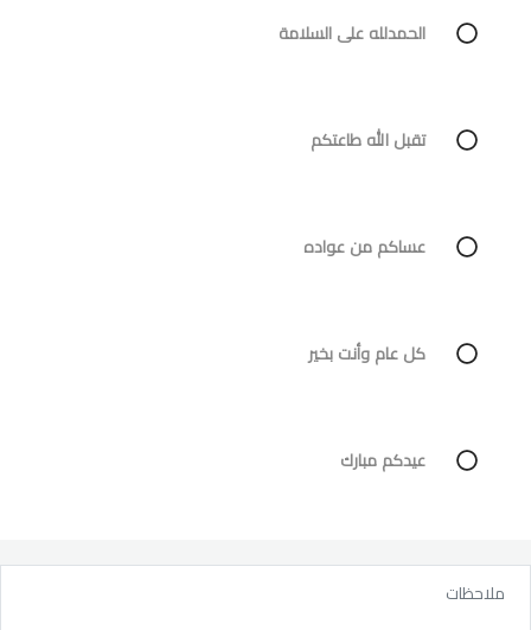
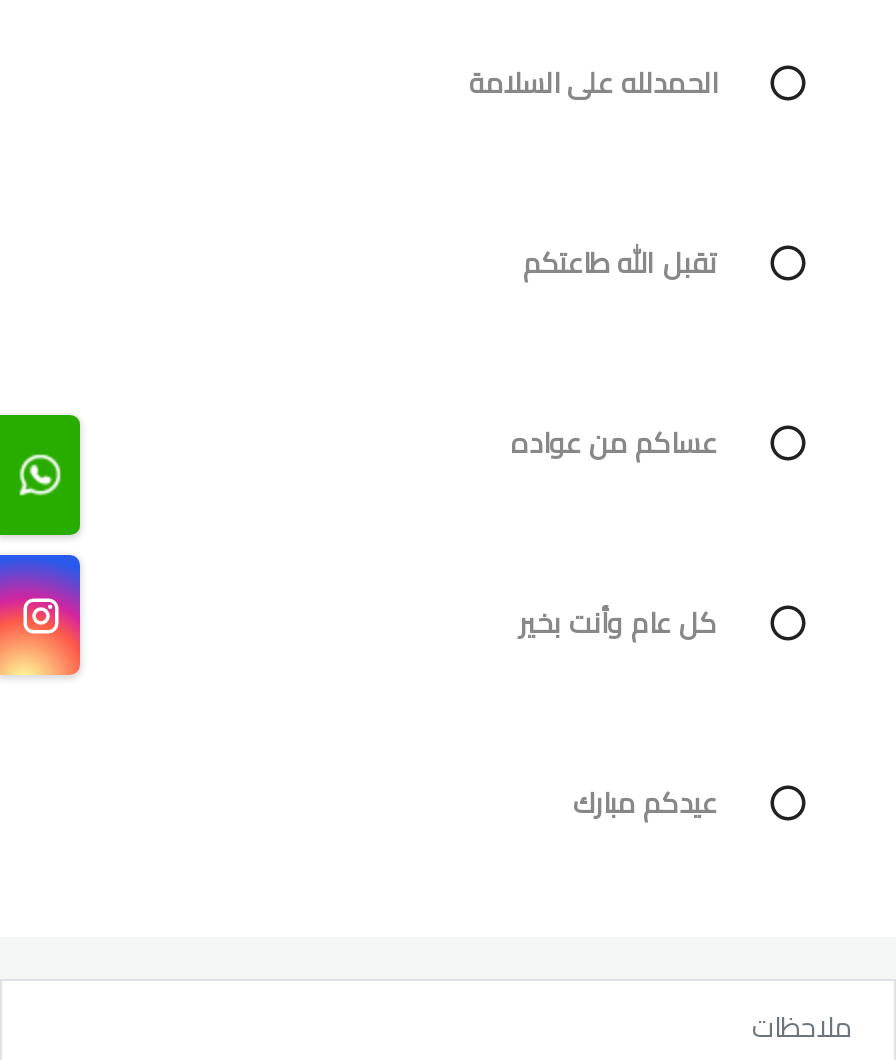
+ [image]

+ [image]
